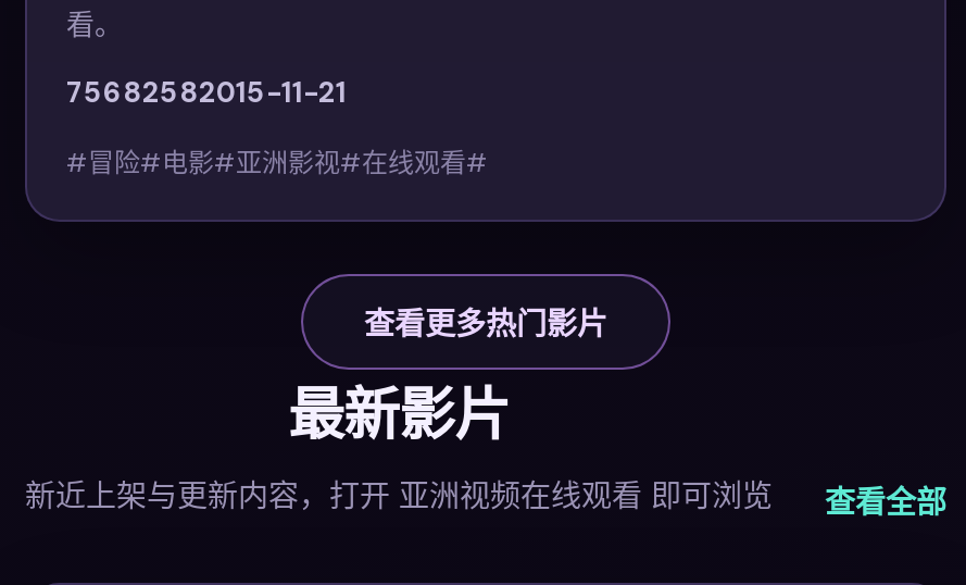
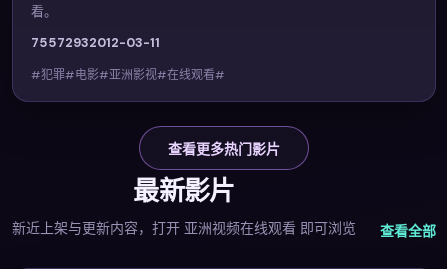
- 75682582015-11-21
+ 75572932012-03-11

- #冒险#电影#亚洲影视#在线观看#
+ #犯罪#电影#亚洲影视#在线观看#
